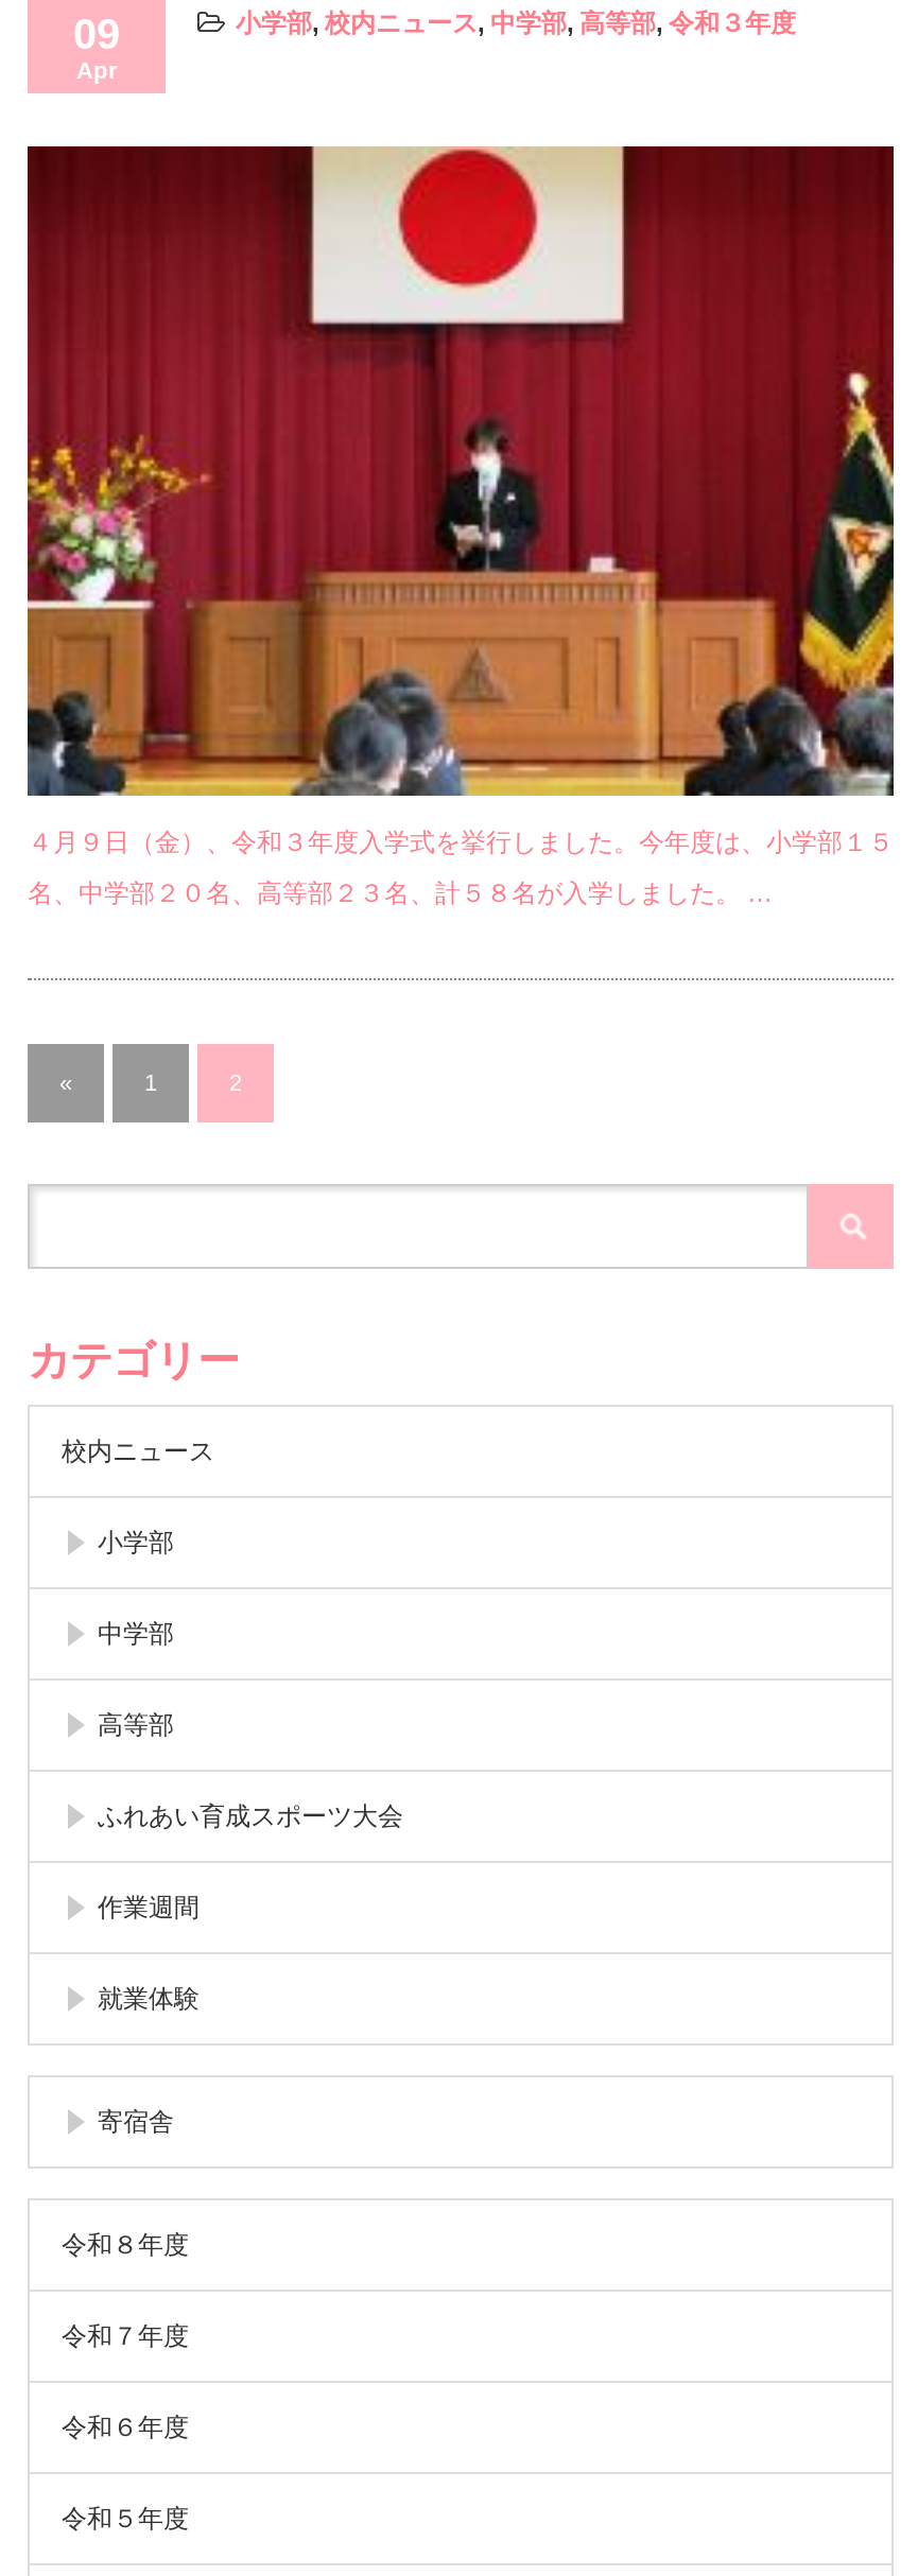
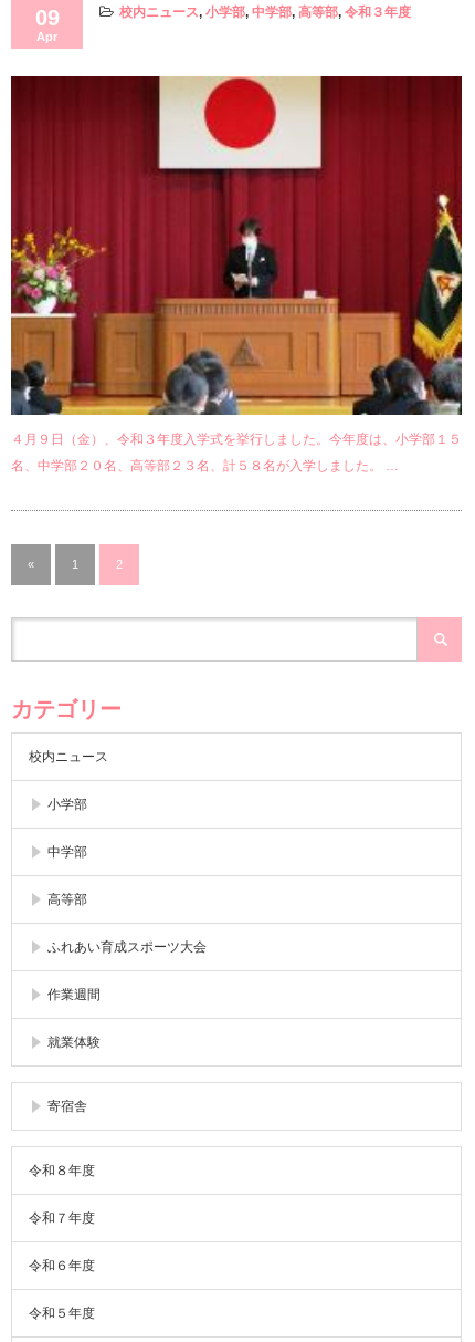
- 小学部,校内ニュース,中学部,高等部,令和３年度
+ 校内ニュース,小学部,中学部,高等部,令和３年度
